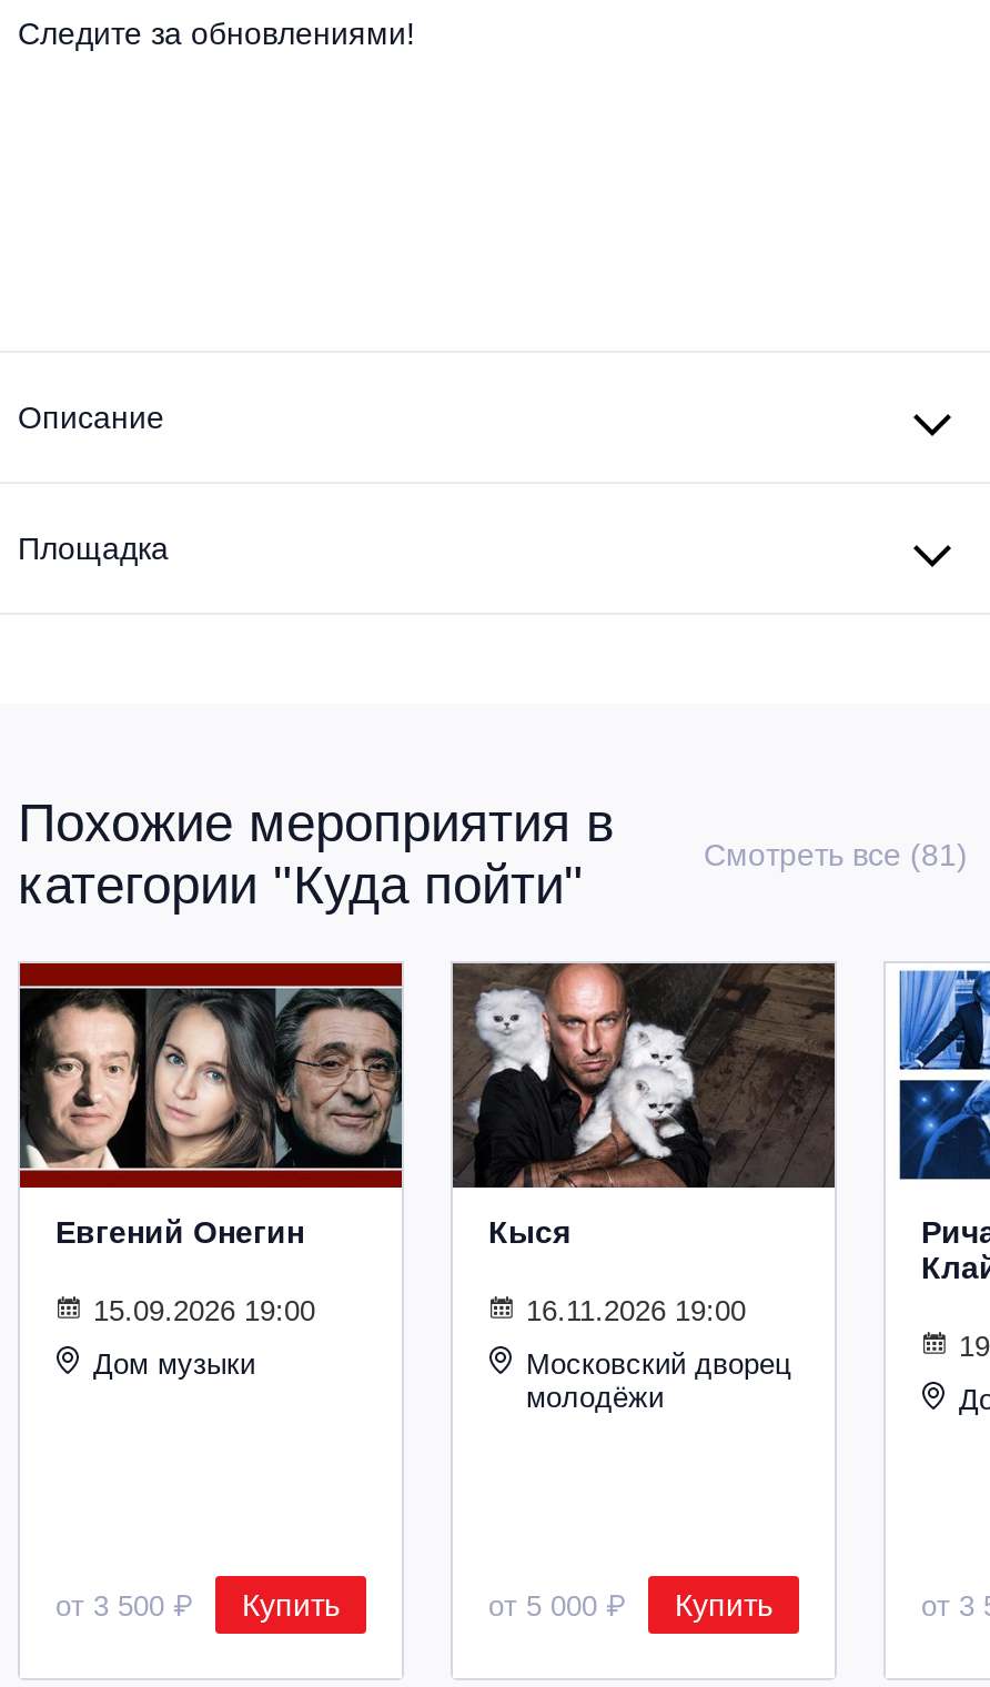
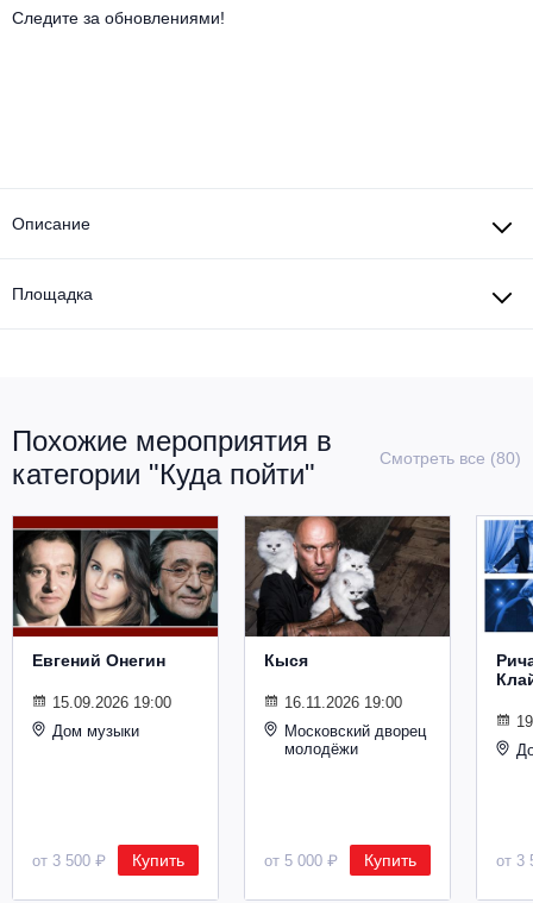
- Смотреть все (81)
+ Смотреть все (80)
